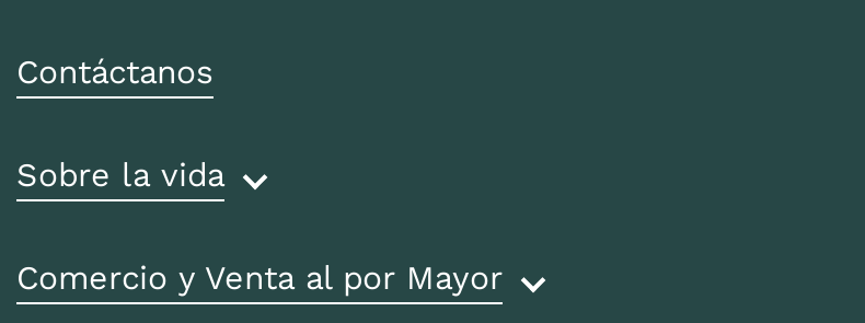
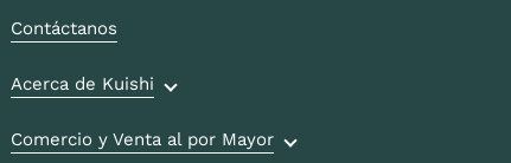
- Sobre la vida
+ Acerca de Kuishi
